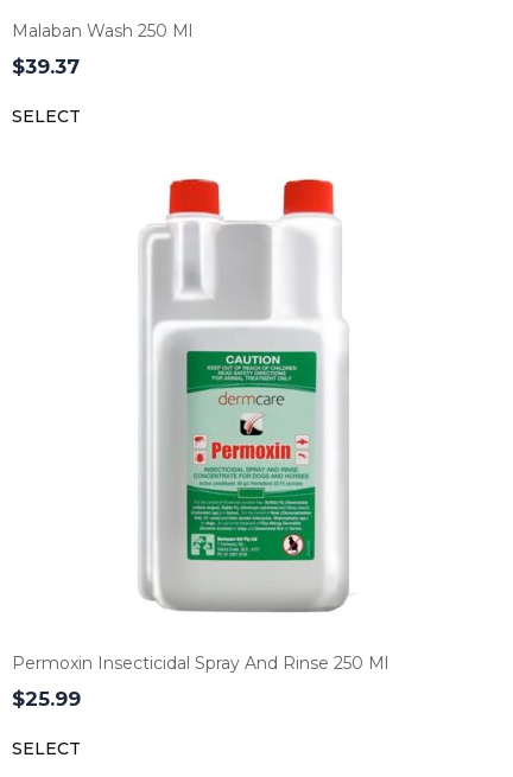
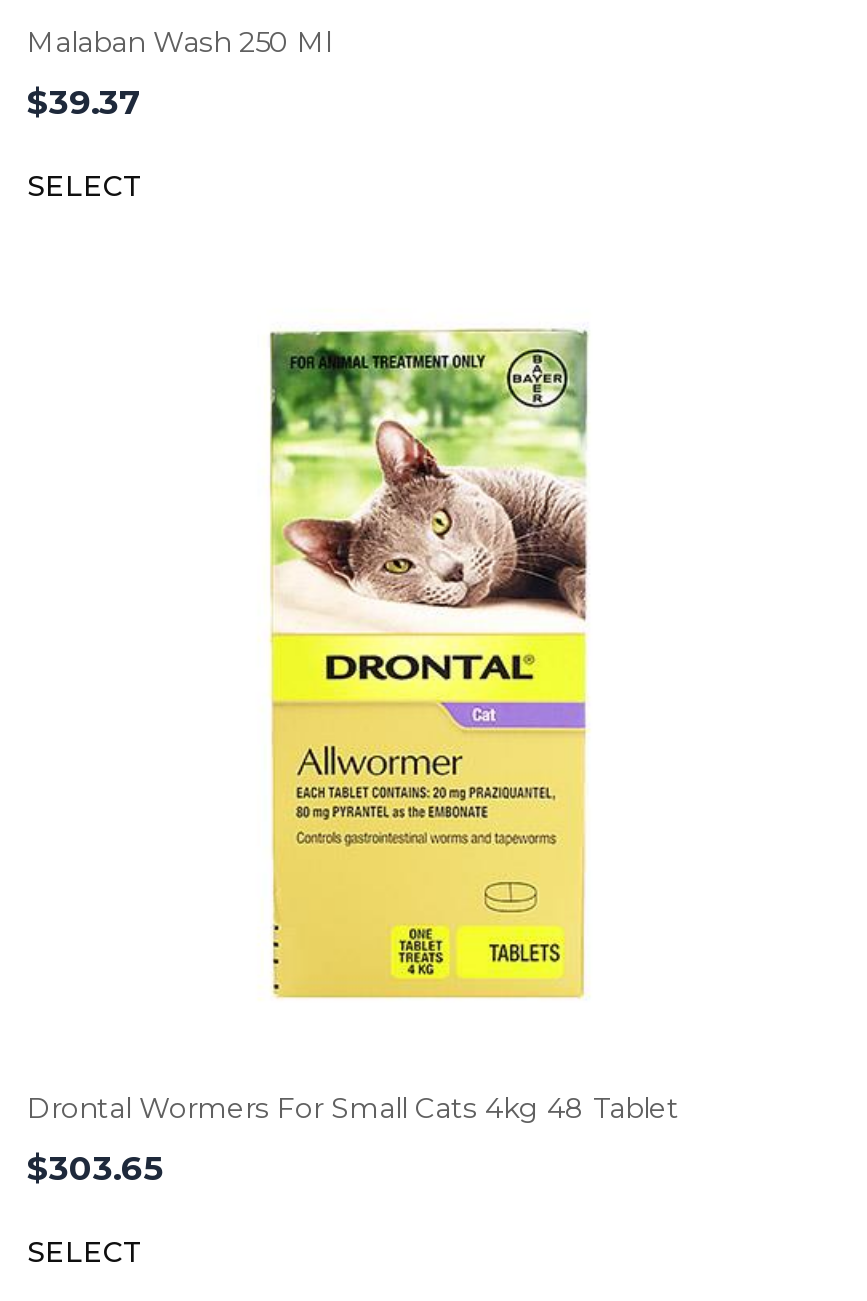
- [image]
- Permoxin Insecticidal Spray And Rinse 250 Ml
+ [image]
+ Drontal Wormers For Small Cats 4kg 48 Tablet

- $25.99
+ $303.65
